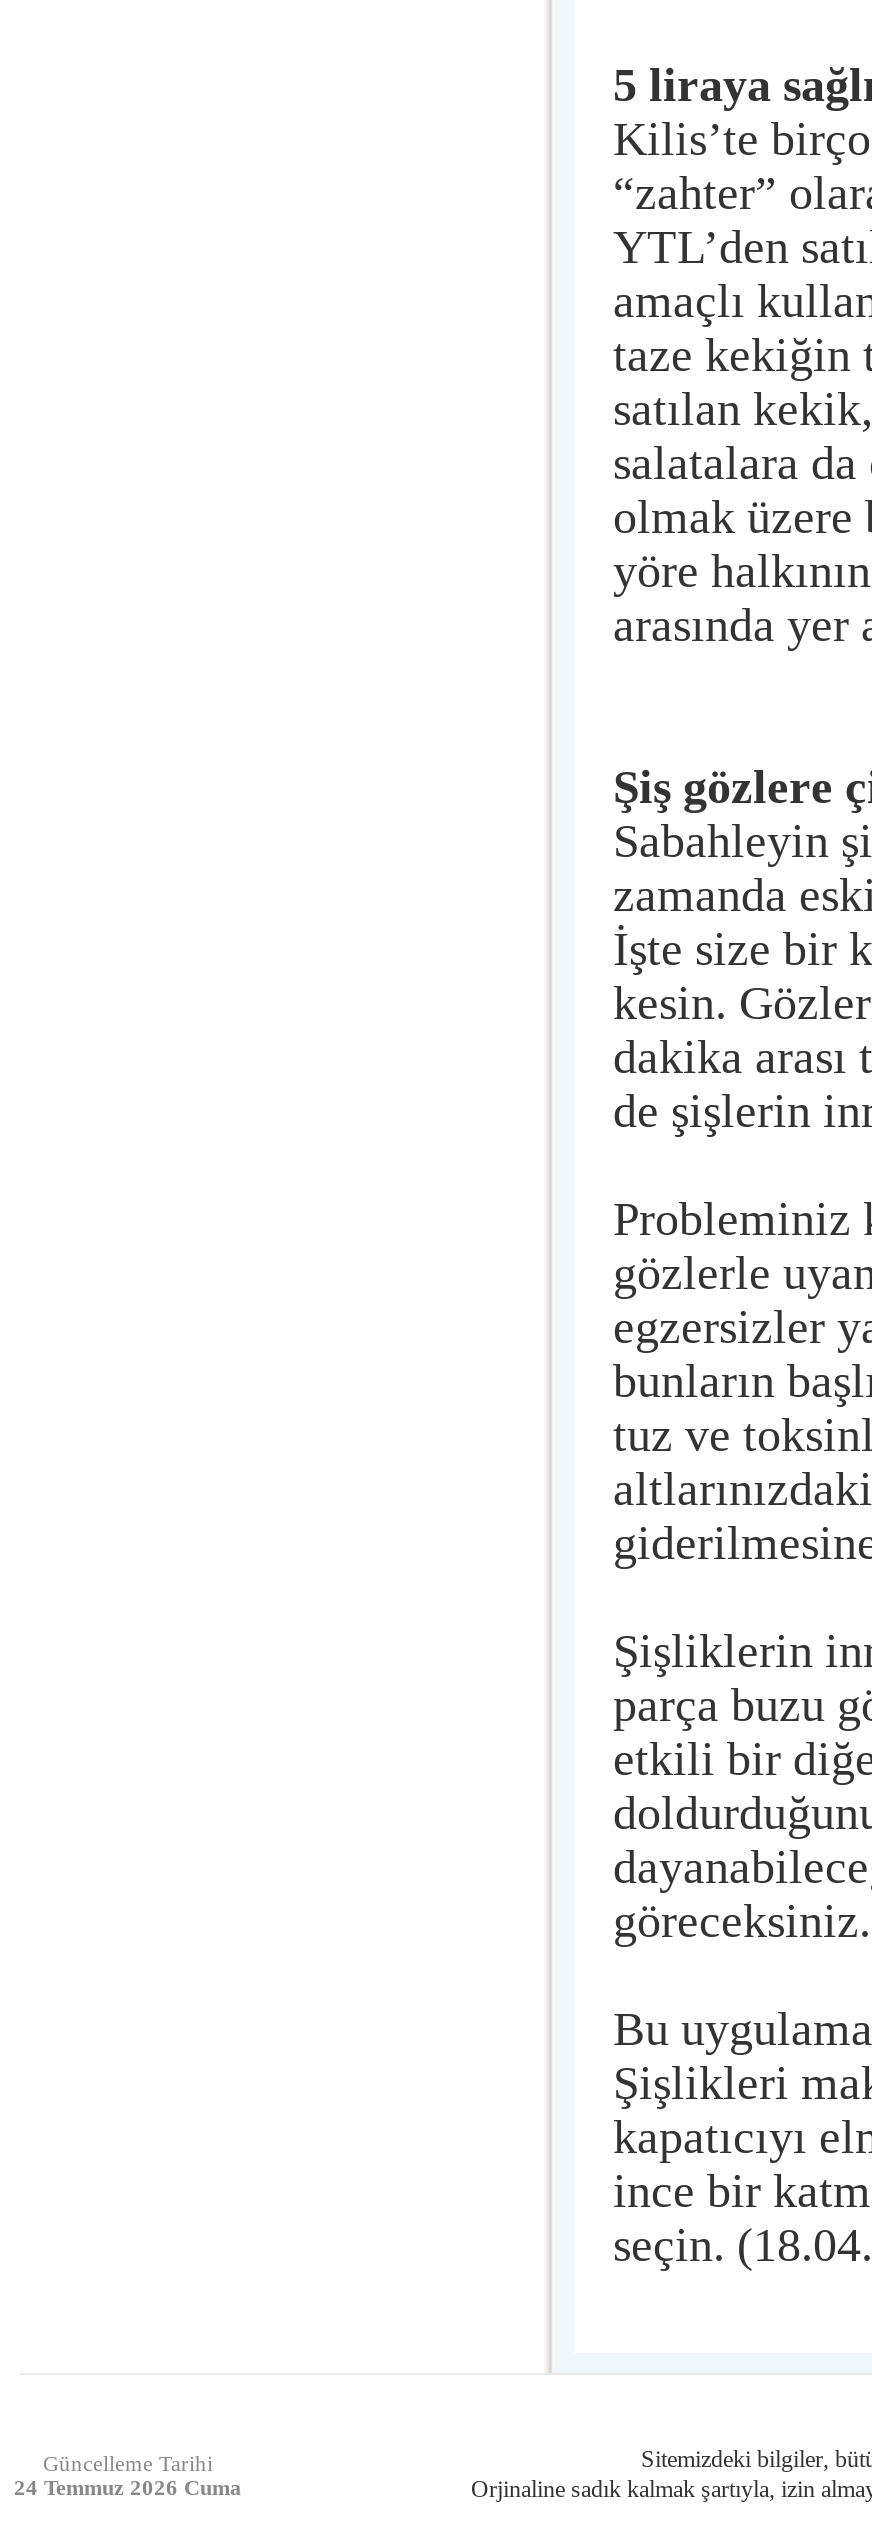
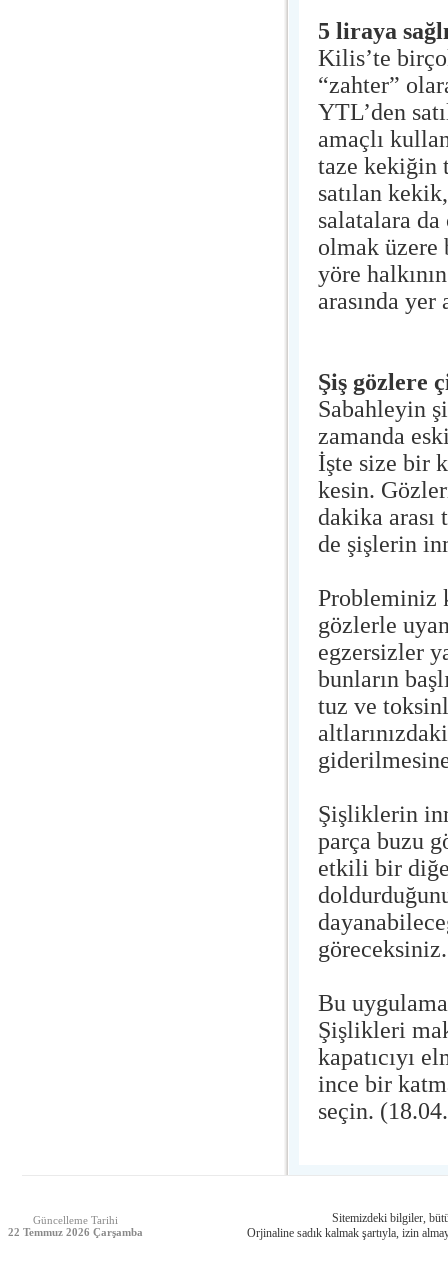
- 24 Temmuz 2026 Cuma
+ 22 Temmuz 2026 Çarşamba
